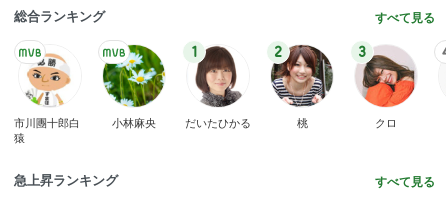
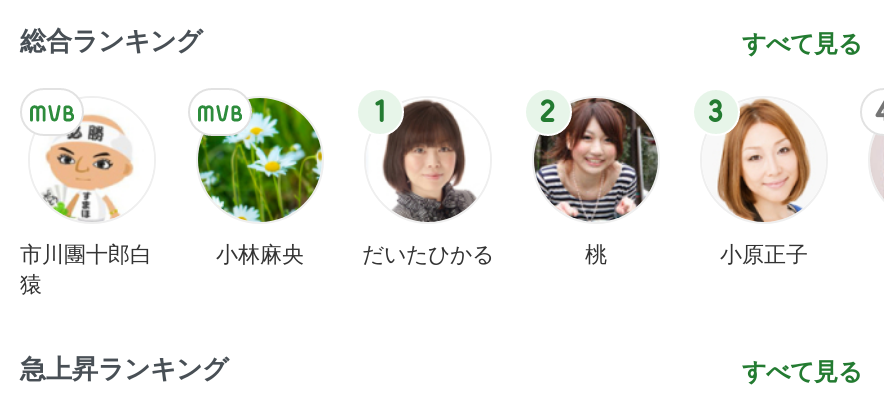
- [image]
- クロ
+ [image]
+ 小原正子
